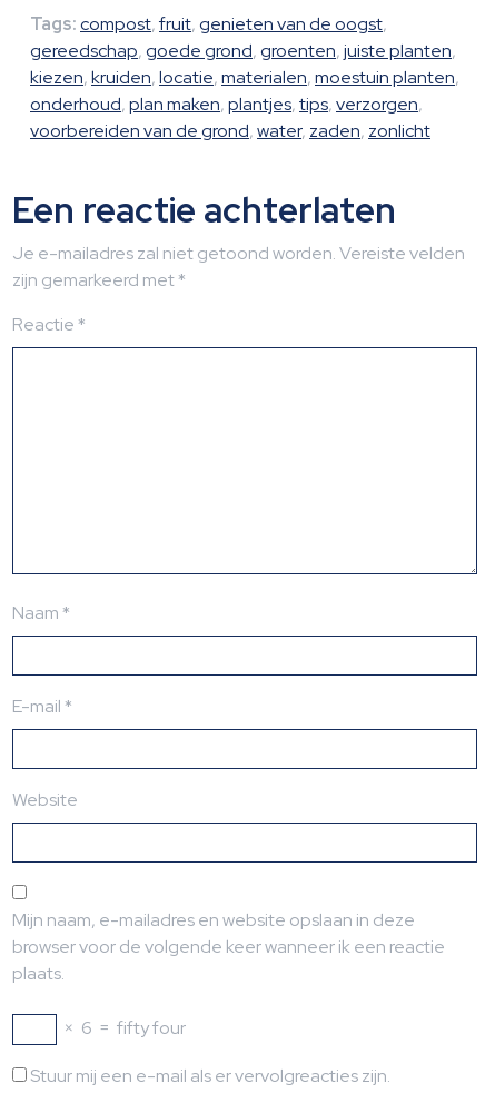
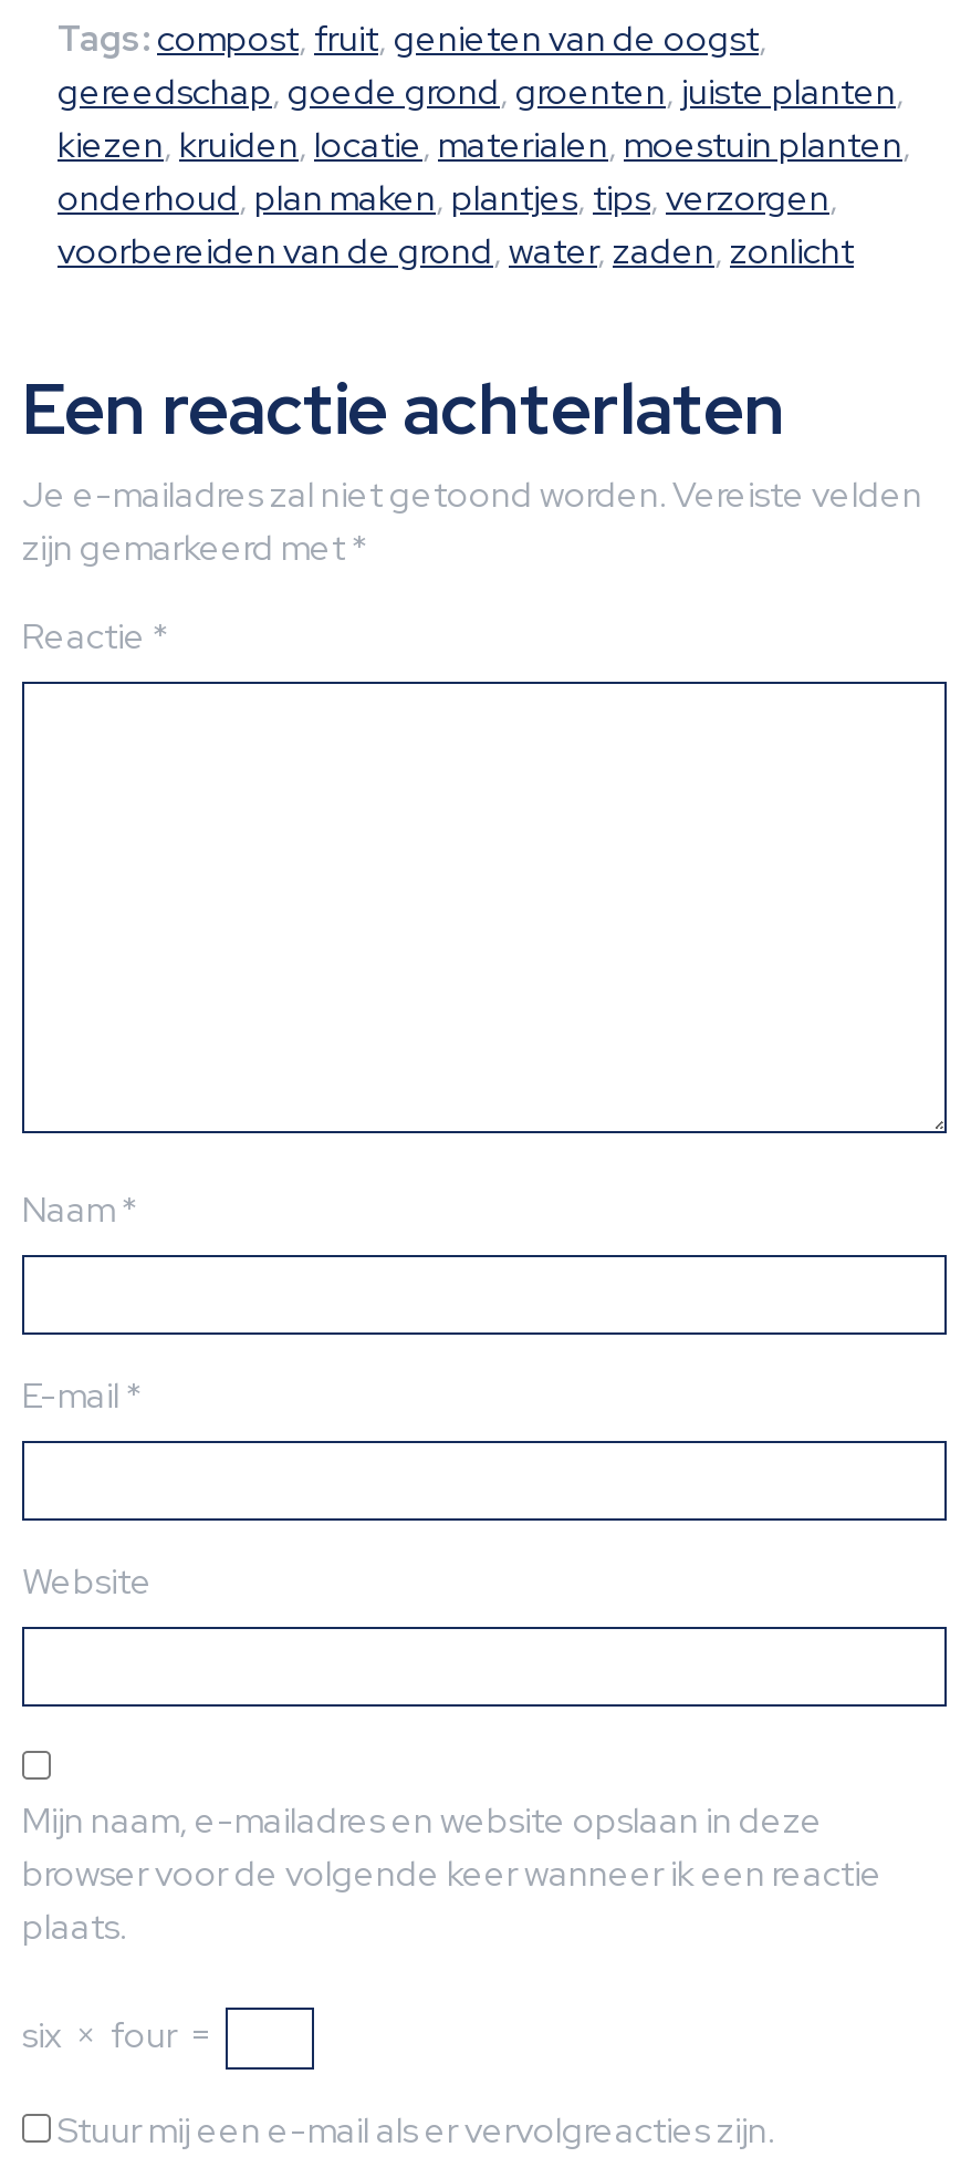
- × 6 = fifty four
+ six × four =
